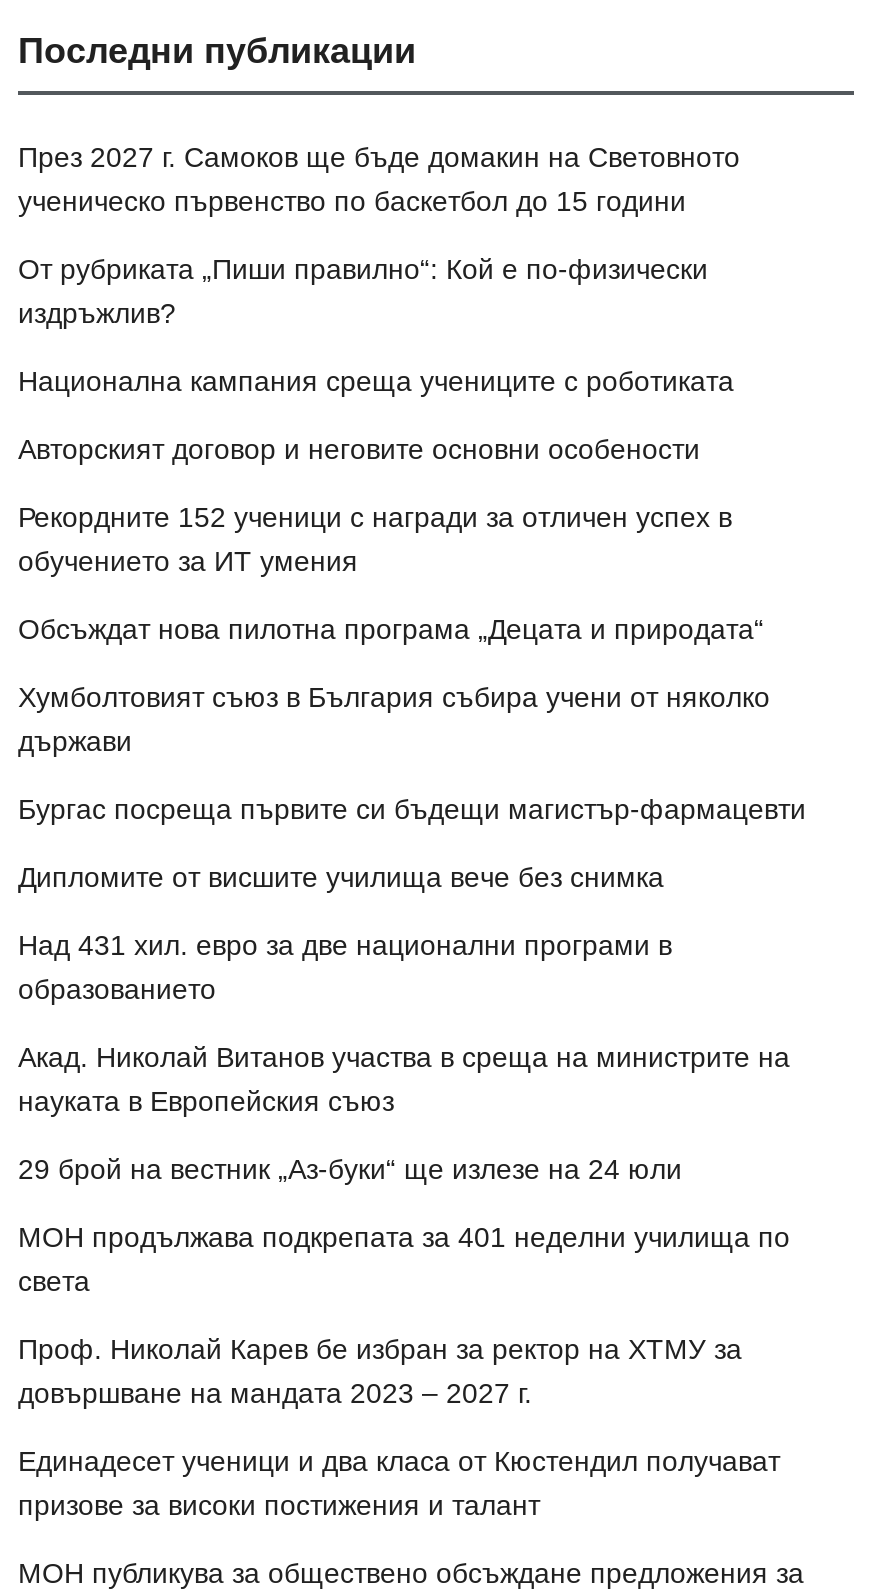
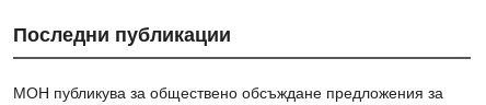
- През 2027 г. Самоков ще бъде домакин на Световното
- ученическо първенство по баскетбол до 15 години
- От рубриката „Пиши правилно“: Кой е по-физически
- издръжлив?
- Национална кампания среща учениците с роботиката
- Авторският договор и неговите основни особености
- Рекордните 152 ученици с награди за отличен успех в
- обучението за ИТ умения
- Обсъждат нова пилотна програма „Децата и природата“
- Хумболтовият съюз в България събира учени от няколко
- държави
- Бургас посреща първите си бъдещи магистър-фармацевти
- Дипломите от висшите училища вече без снимка
- Над 431 хил. евро за две национални програми в
- образованието
- Акад. Николай Витанов участва в среща на министрите на
- науката в Европейския съюз
- 29 брой на вестник „Аз-буки“ ще излезе на 24 юли
- МОН продължава подкрепата за 401 неделни училища по
- света
- Проф. Николай Карев бе избран за ректор на ХТМУ за
- довършване на мандата 2023 – 2027 г.
- Единадесет ученици и два класа от Кюстендил получават
- призове за високи постижения и талант
